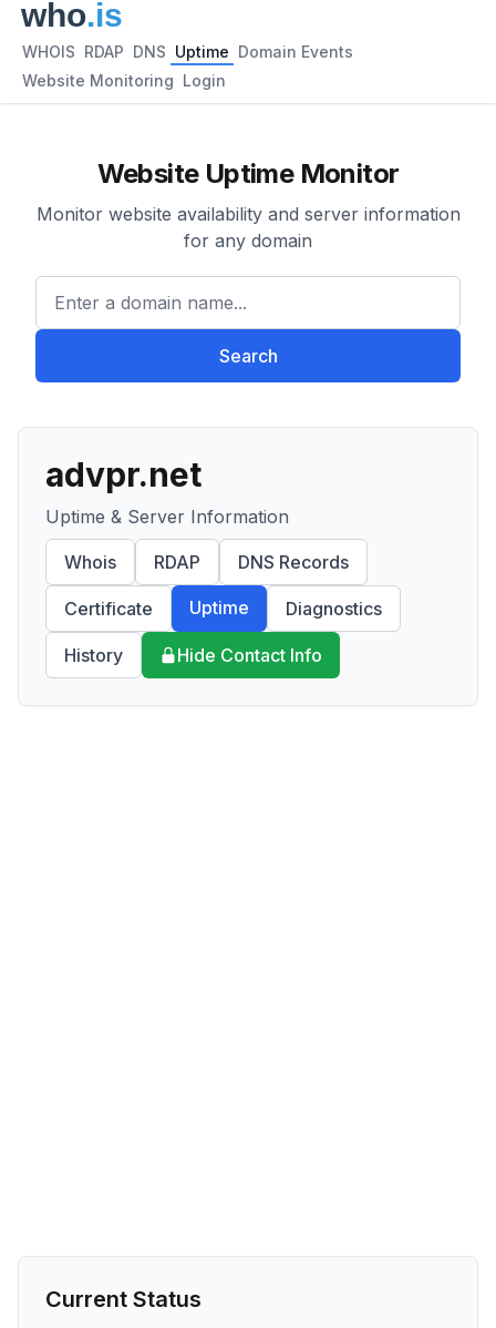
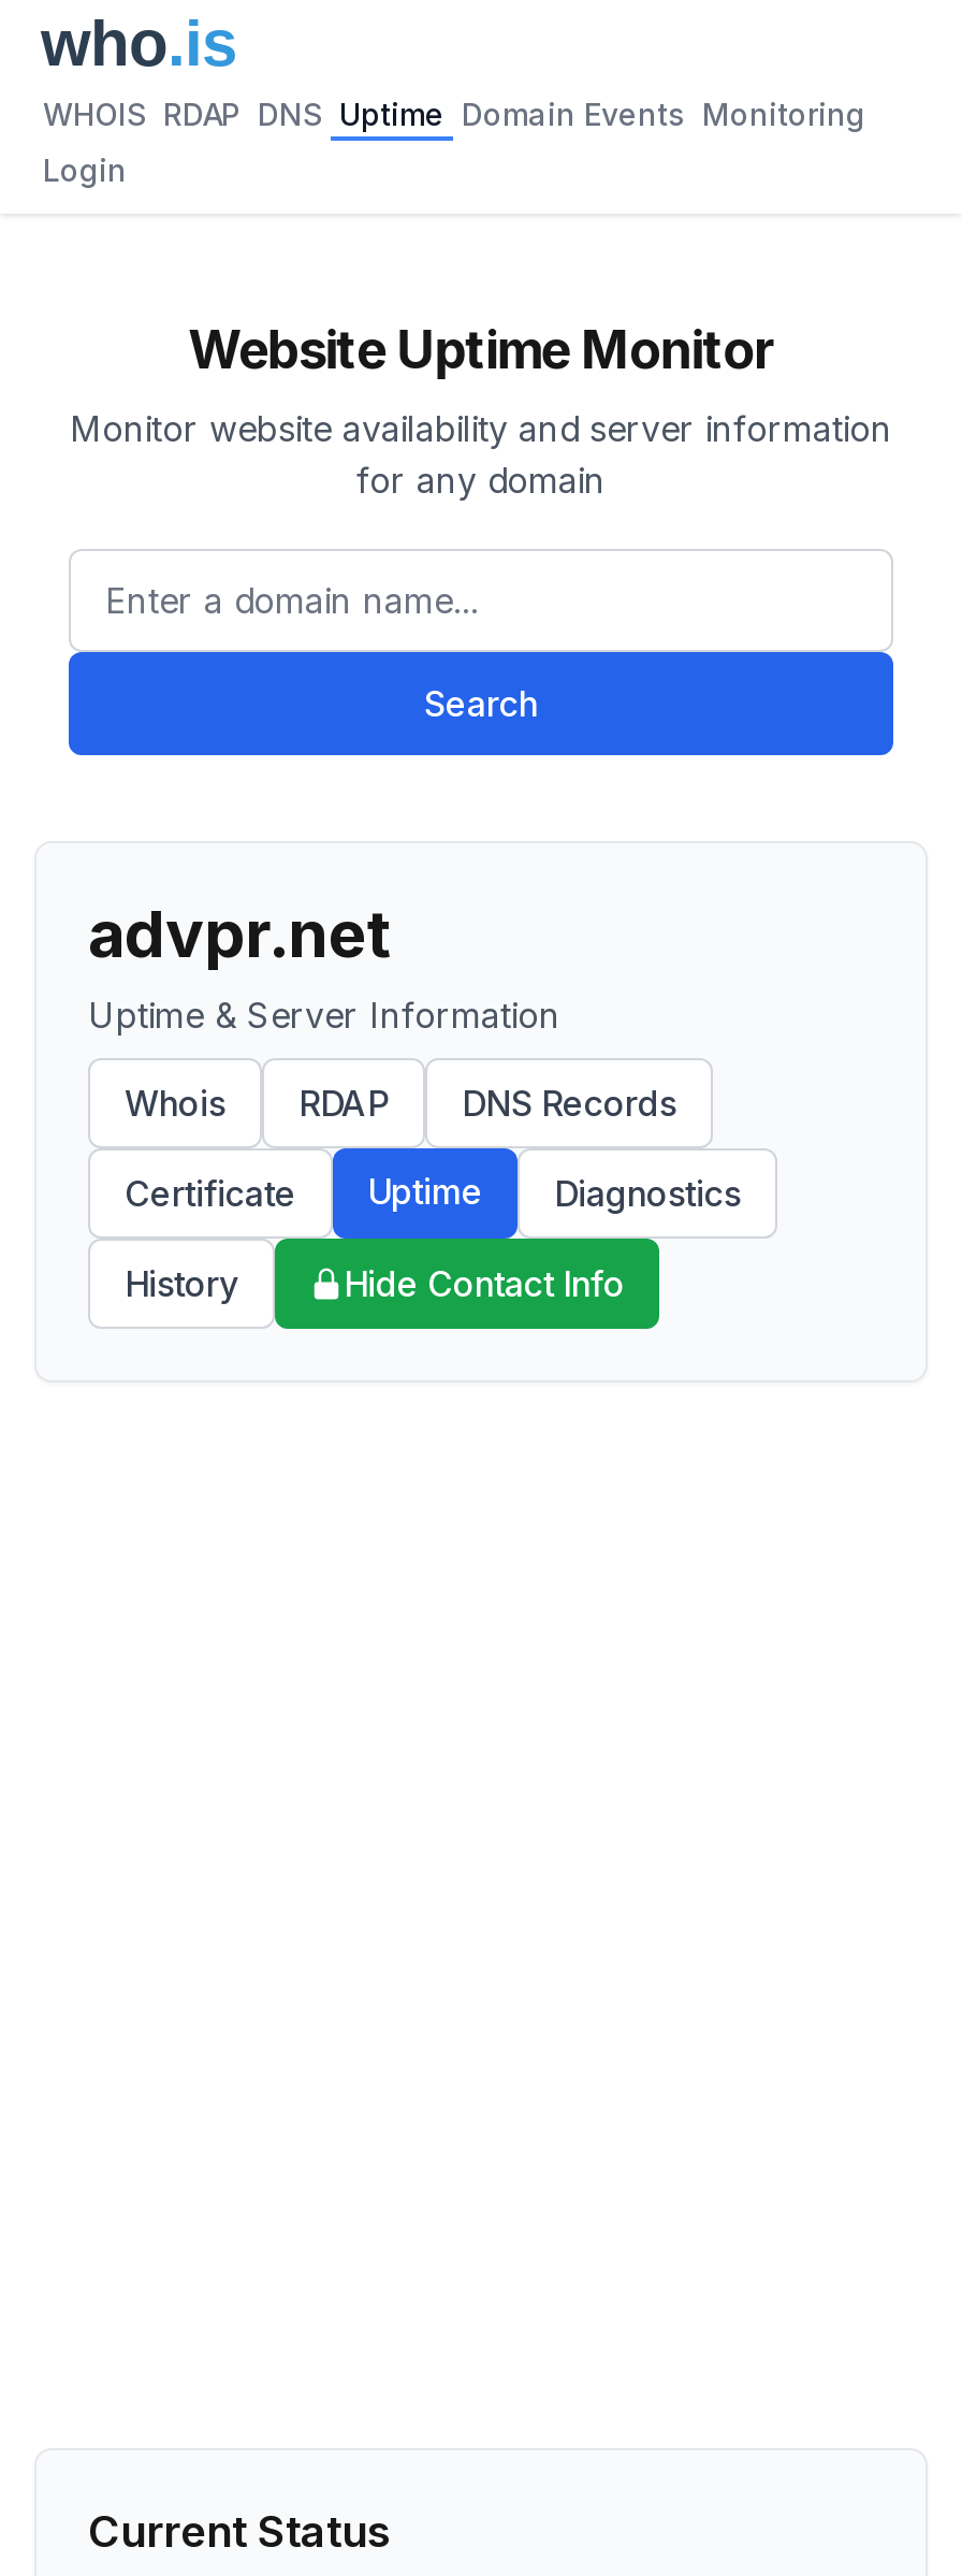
- WHOIS RDAP DNS Uptime Domain Events
+ WHOIS RDAP DNS Uptime Domain Events Monitoring

- Website Monitoring Login
+ Login
